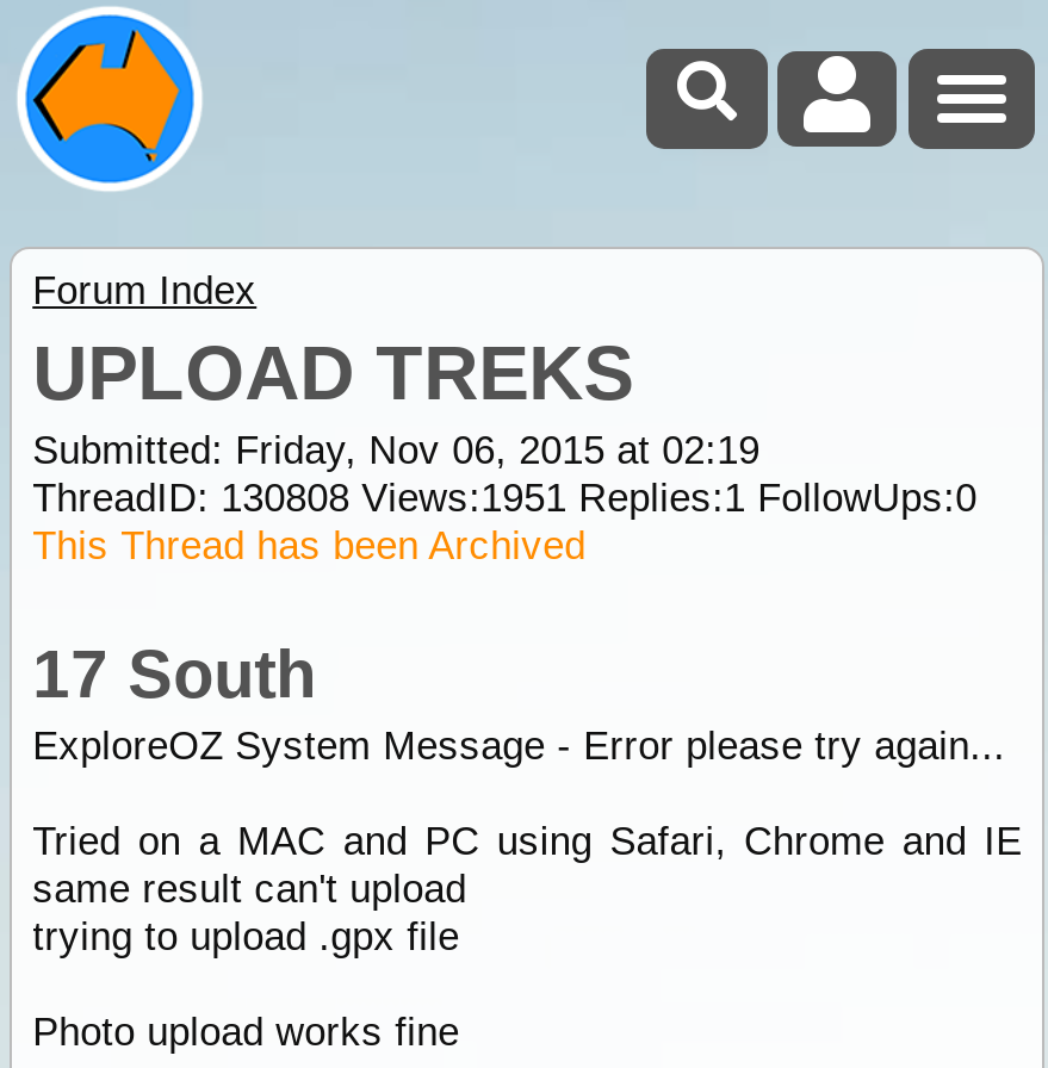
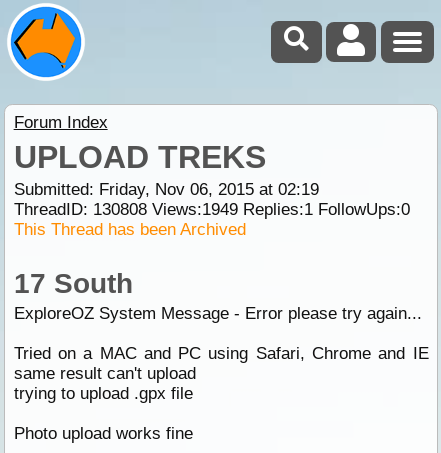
- ThreadID: 130808 Views:1951 Replies:1 FollowUps:0
+ ThreadID: 130808 Views:1949 Replies:1 FollowUps:0
